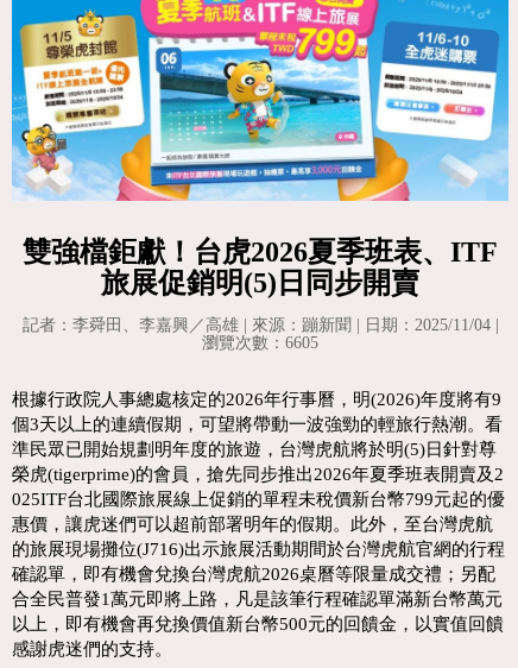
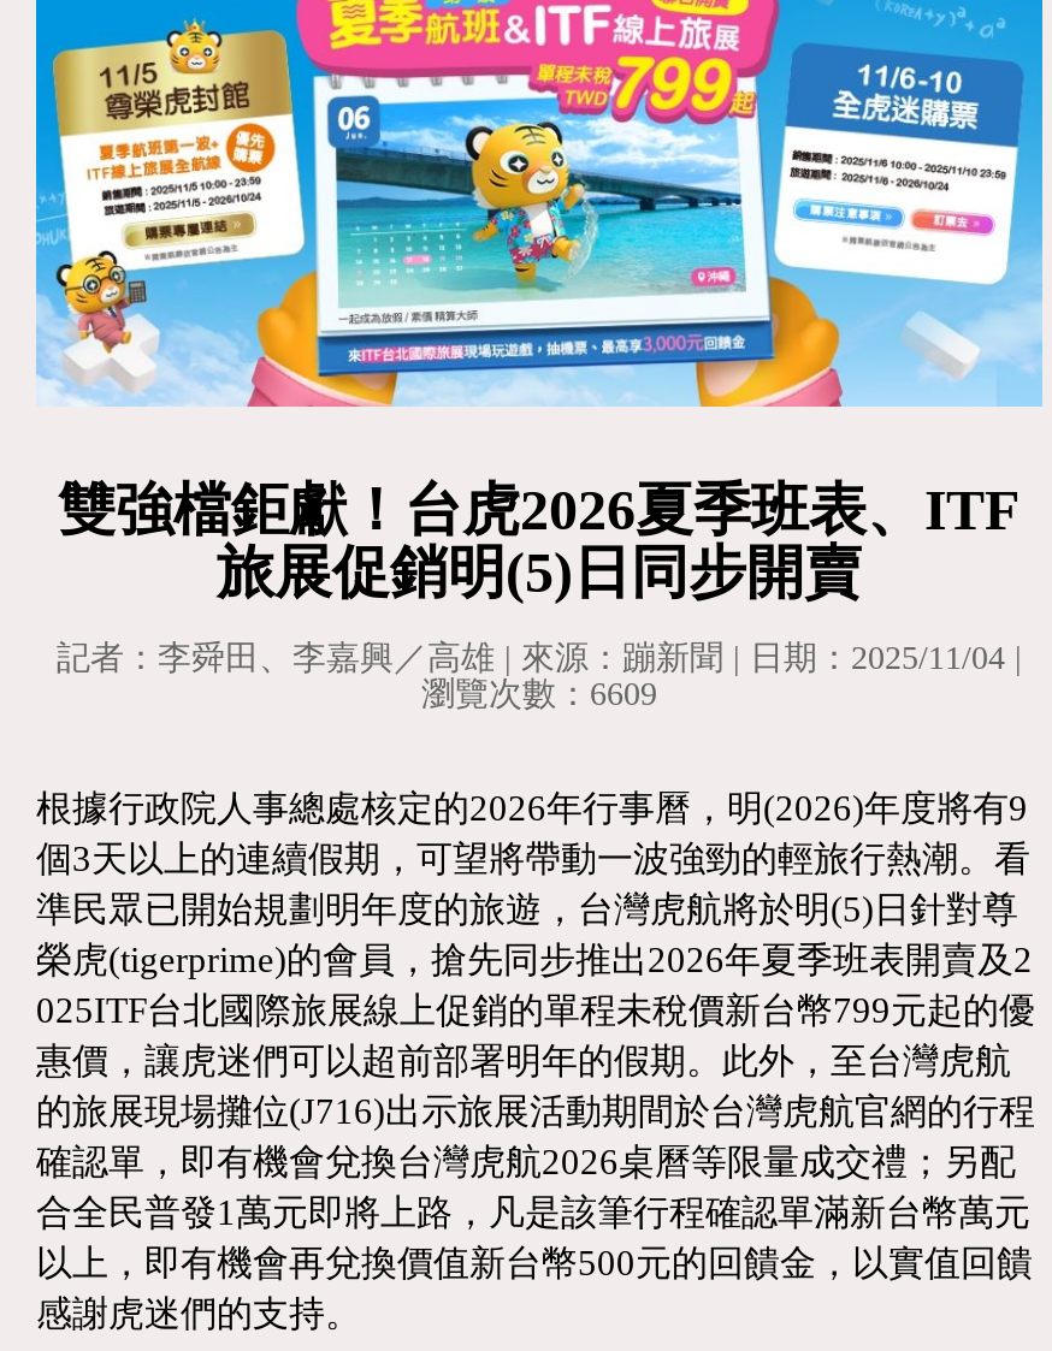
- 瀏覽次數：6605
+ 瀏覽次數：6609
